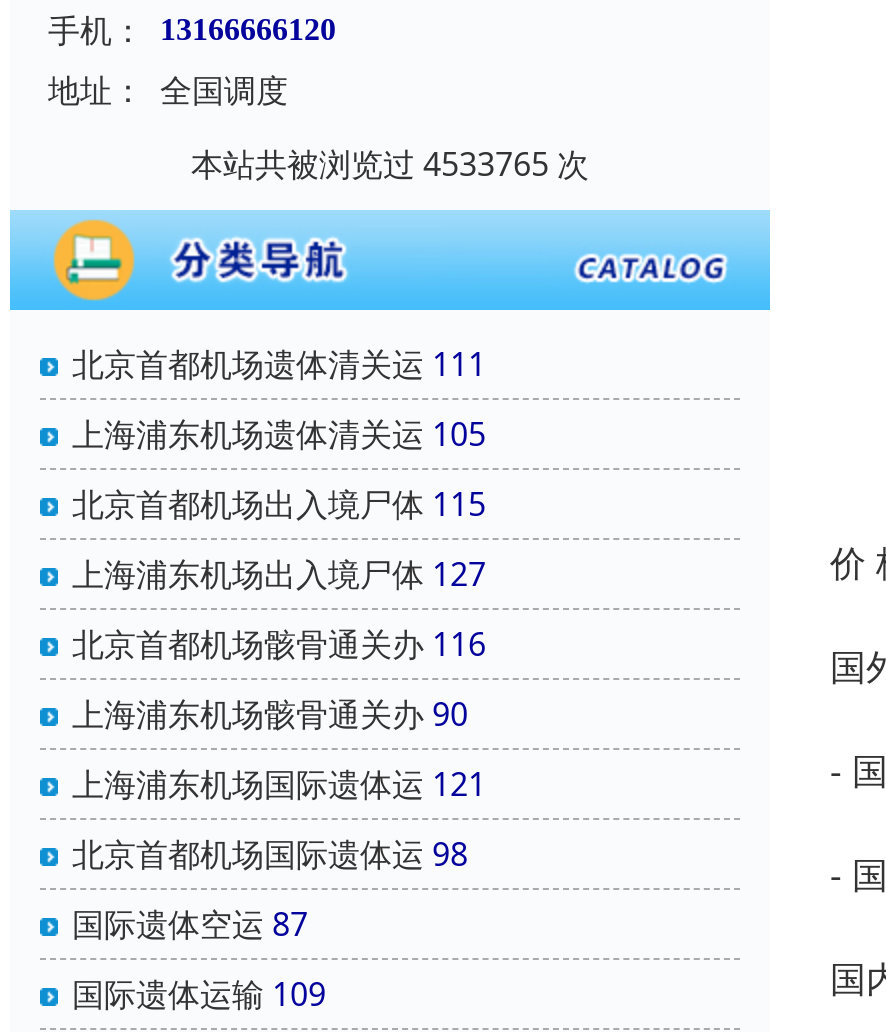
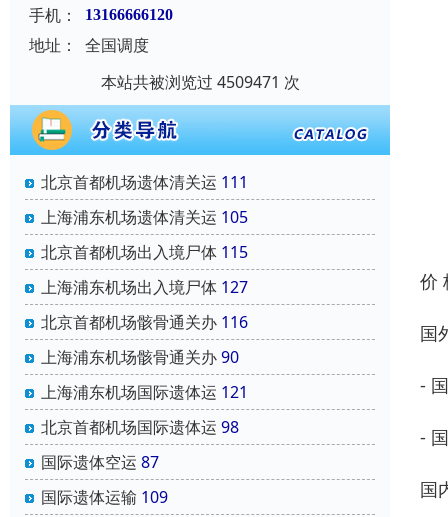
- 本站共被浏览过 4533765 次
+ 本站共被浏览过 4509471 次
